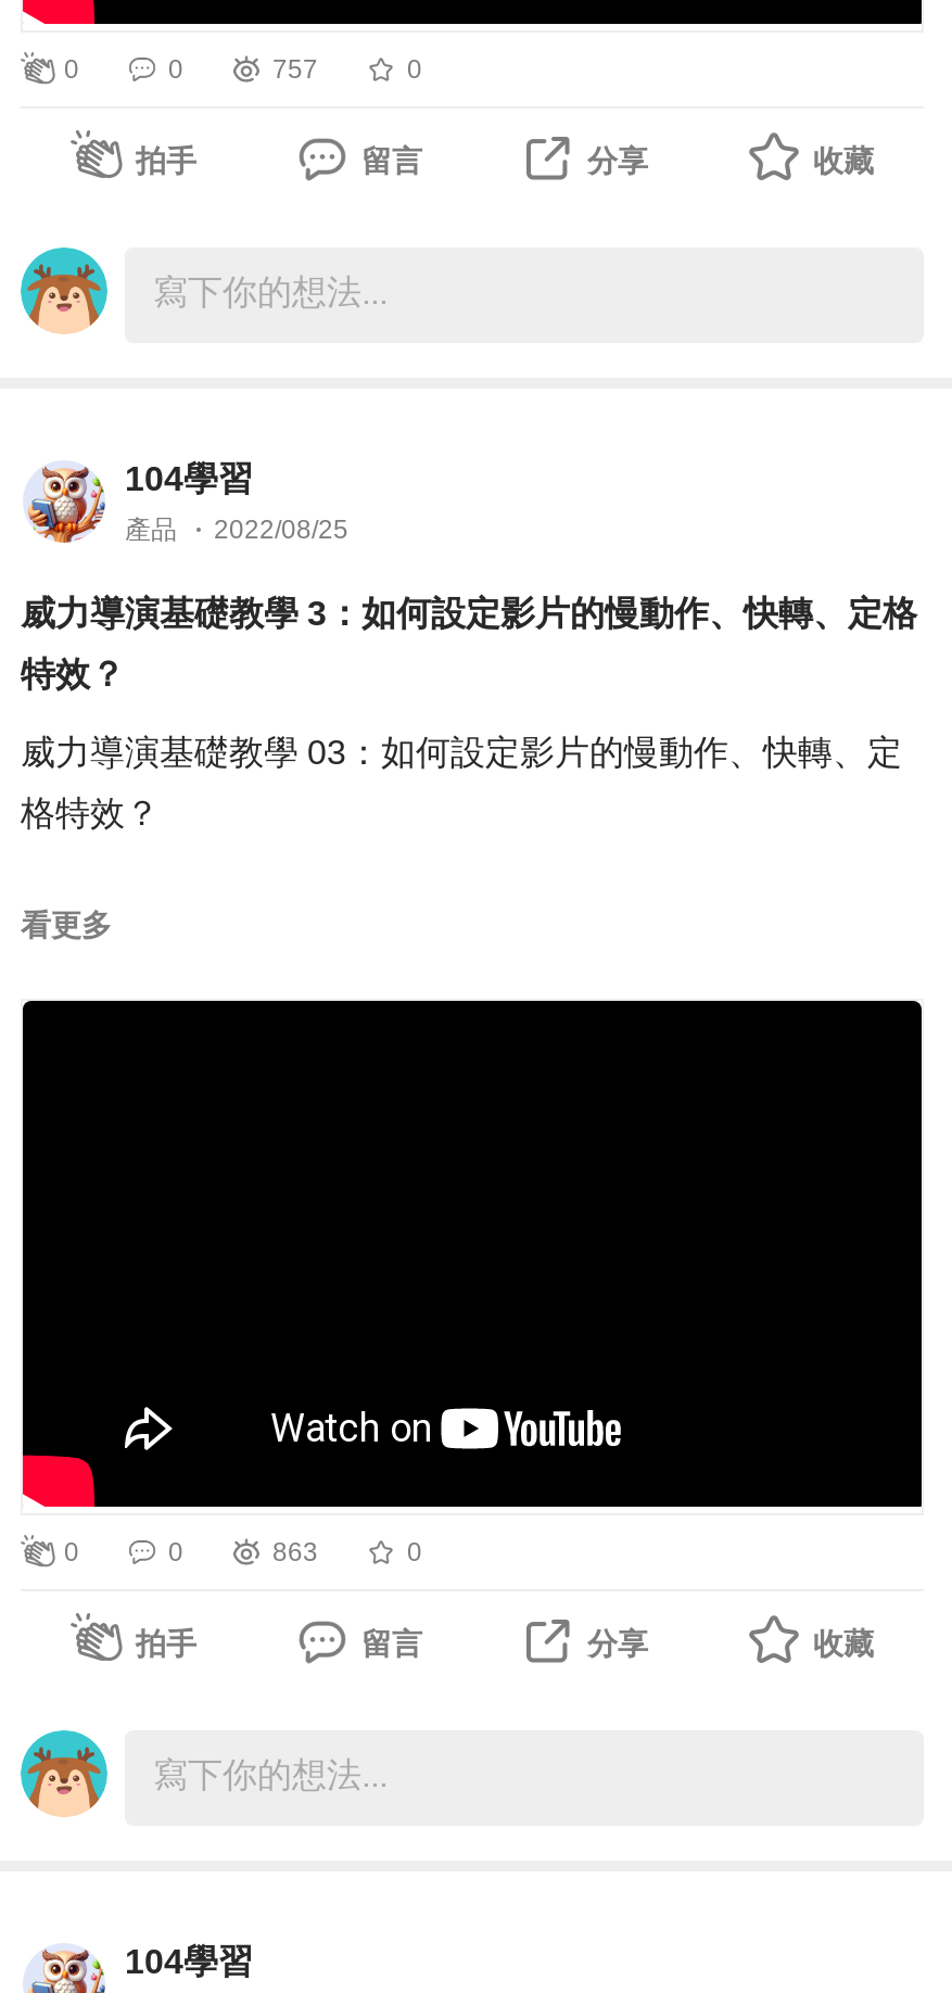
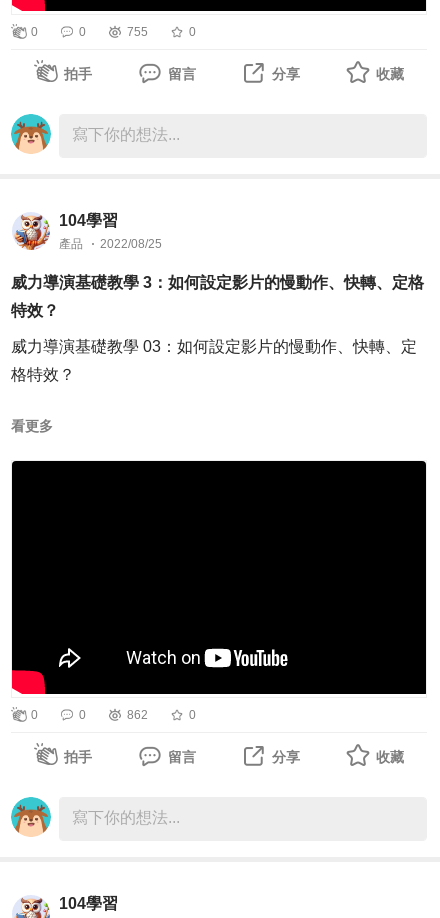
- 757
+ 755

- 863
+ 862
